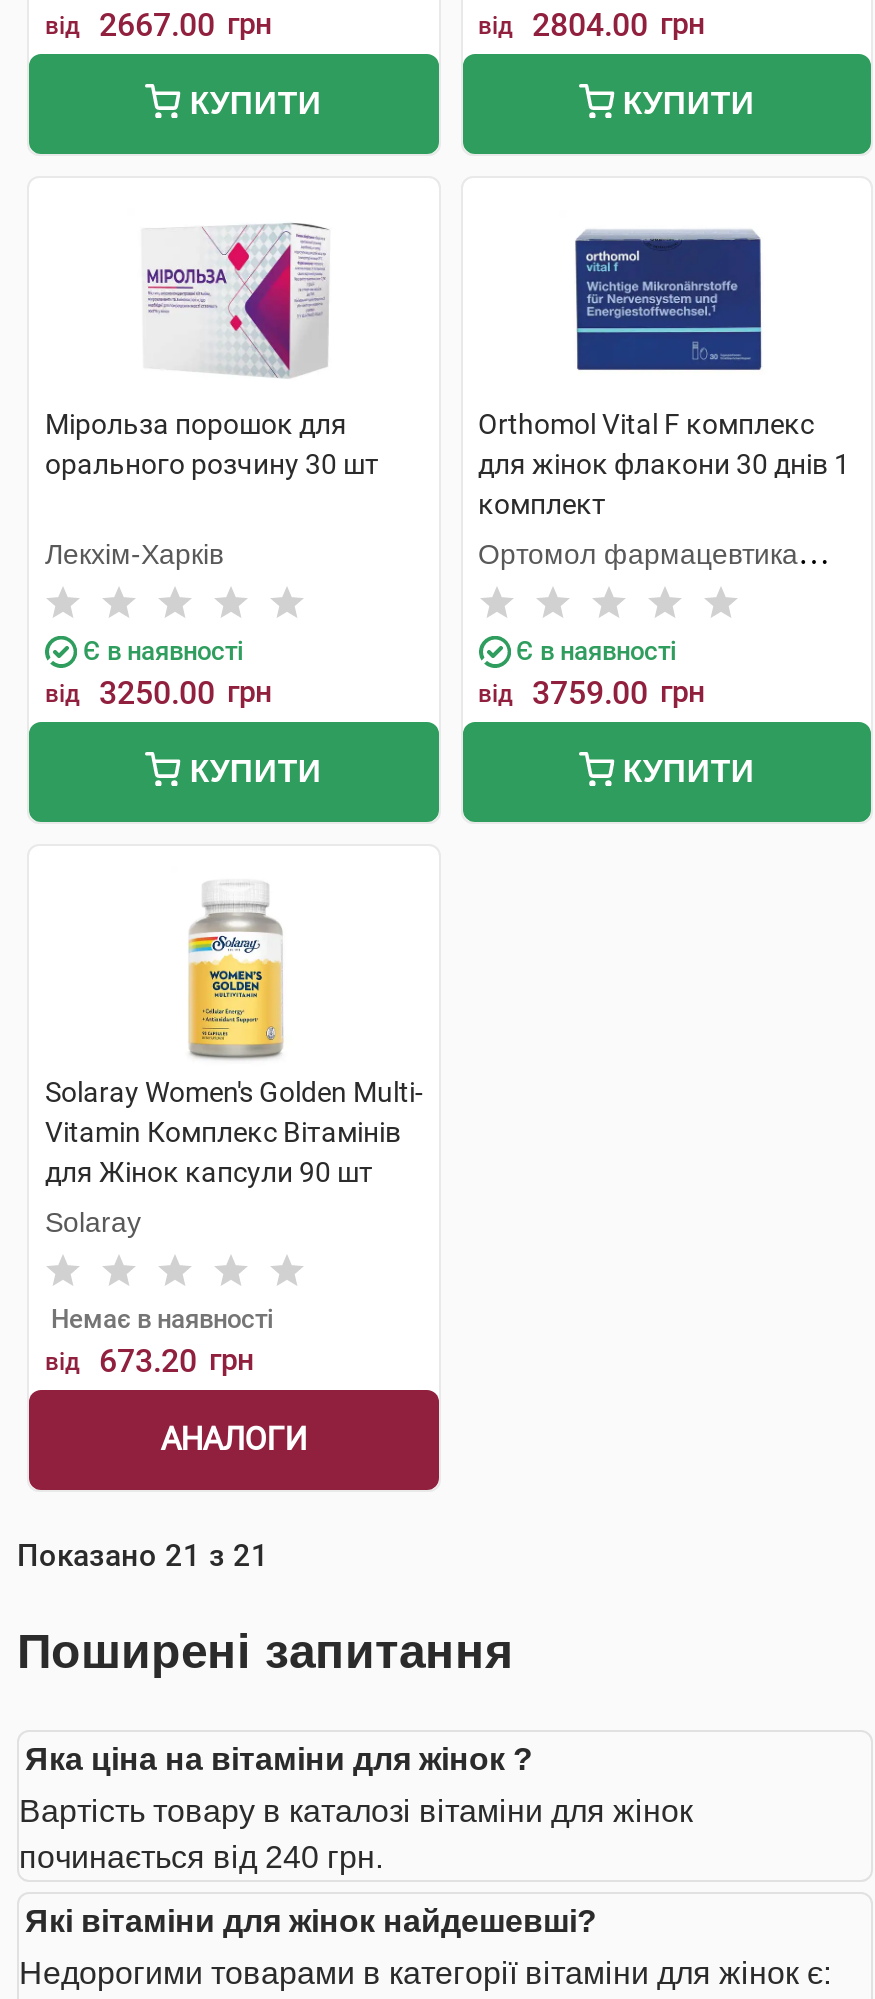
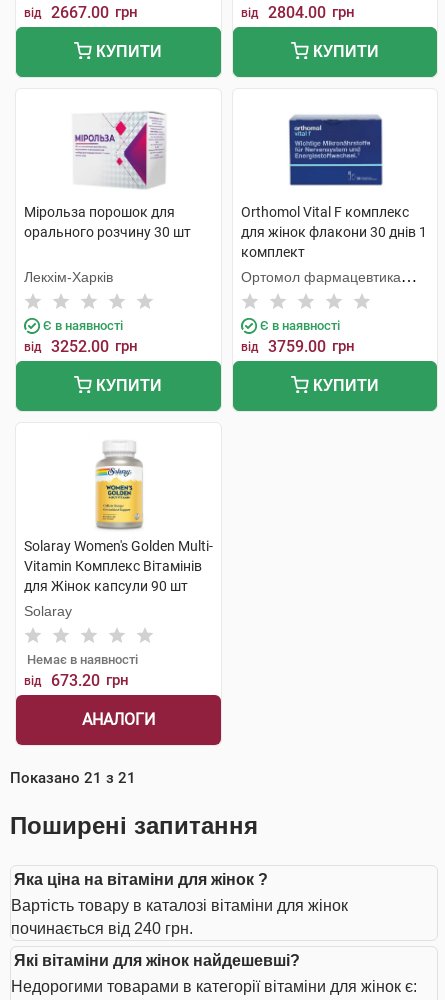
- від 3250.00 грн
+ від 3252.00 грн
